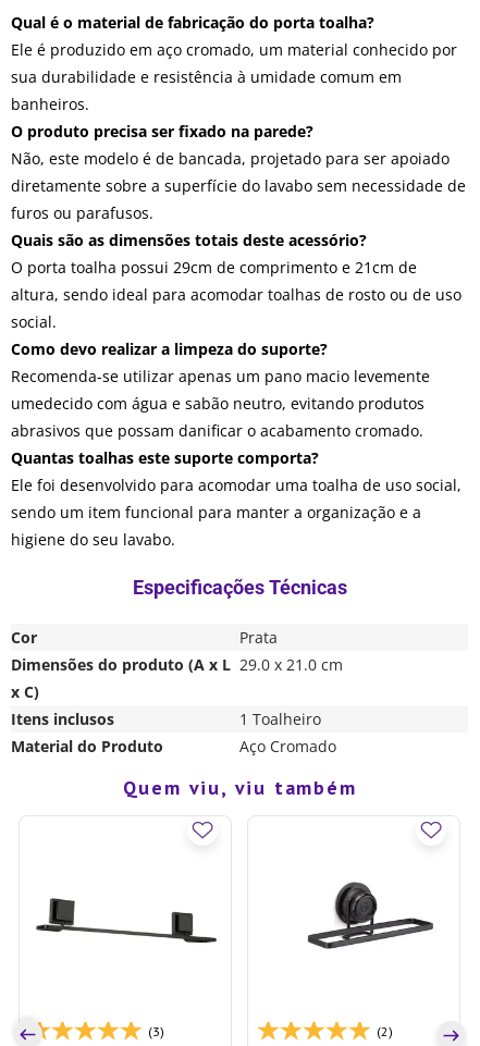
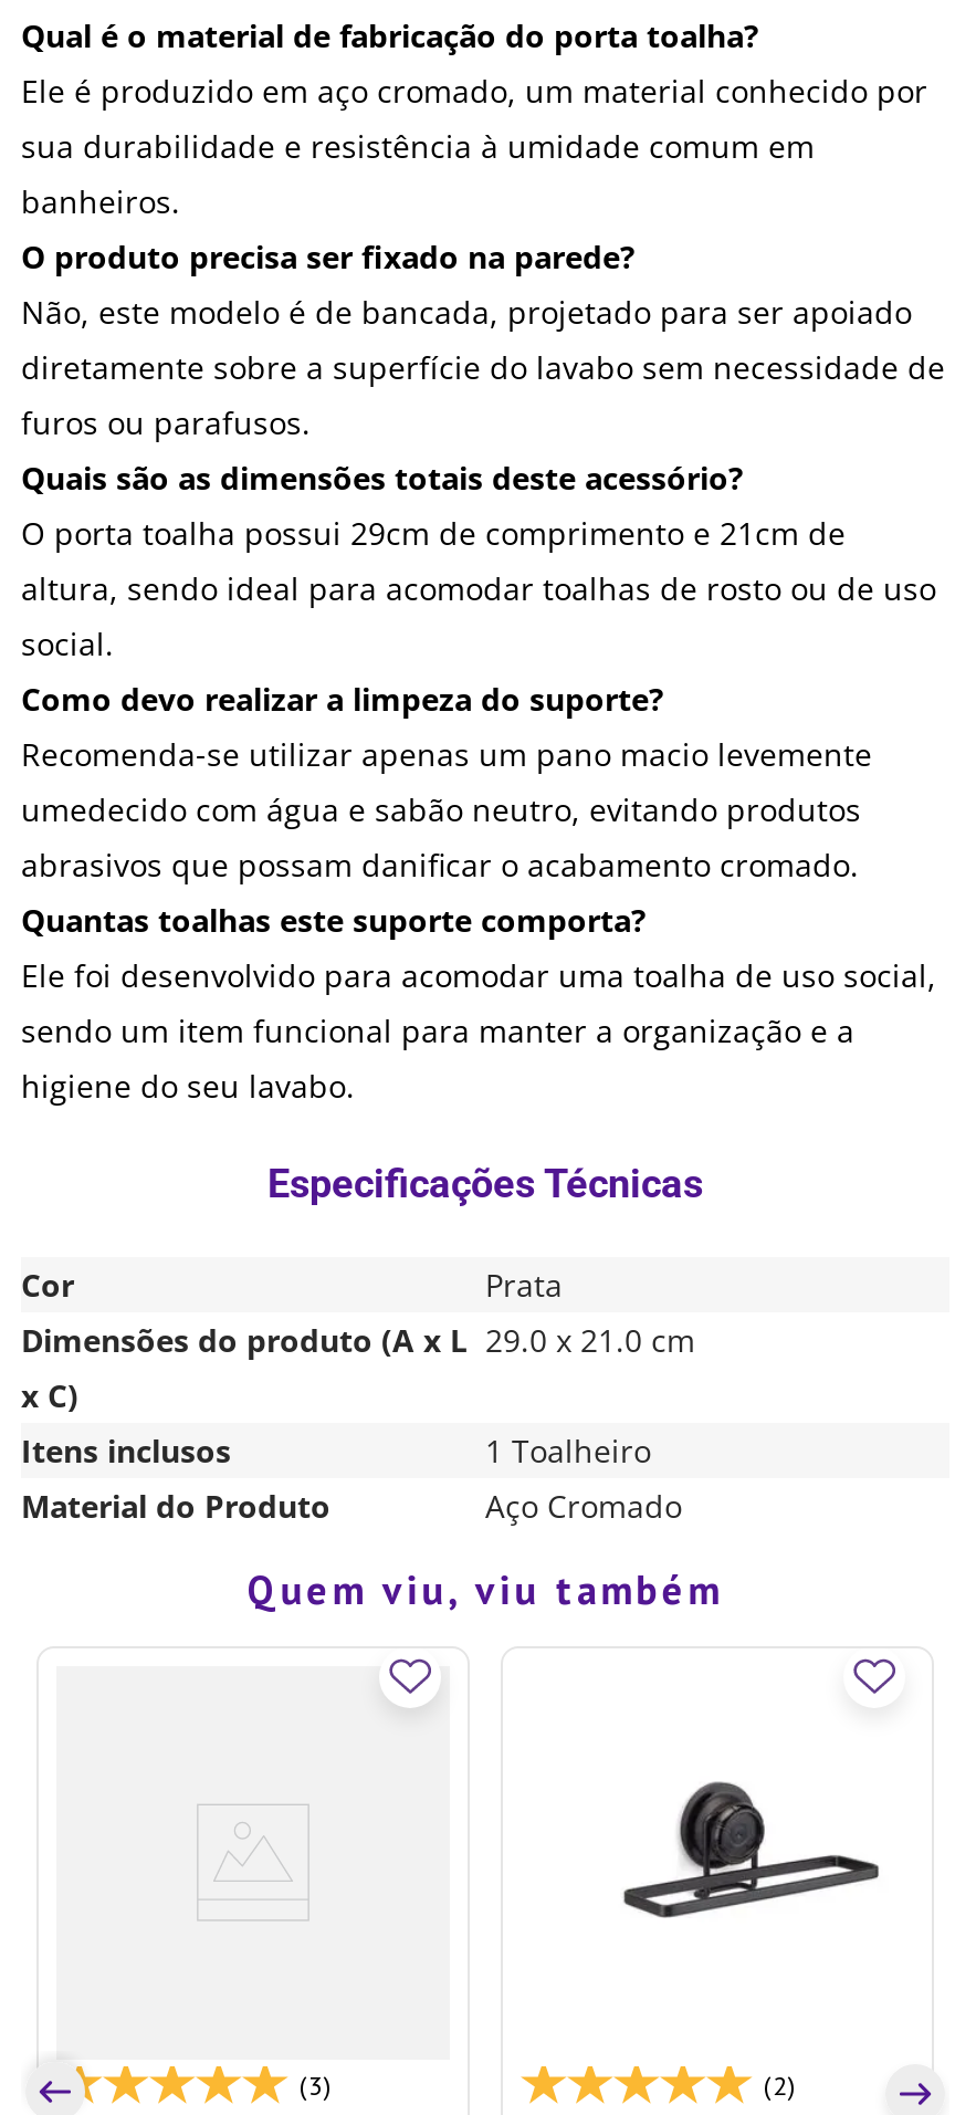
- [image]
